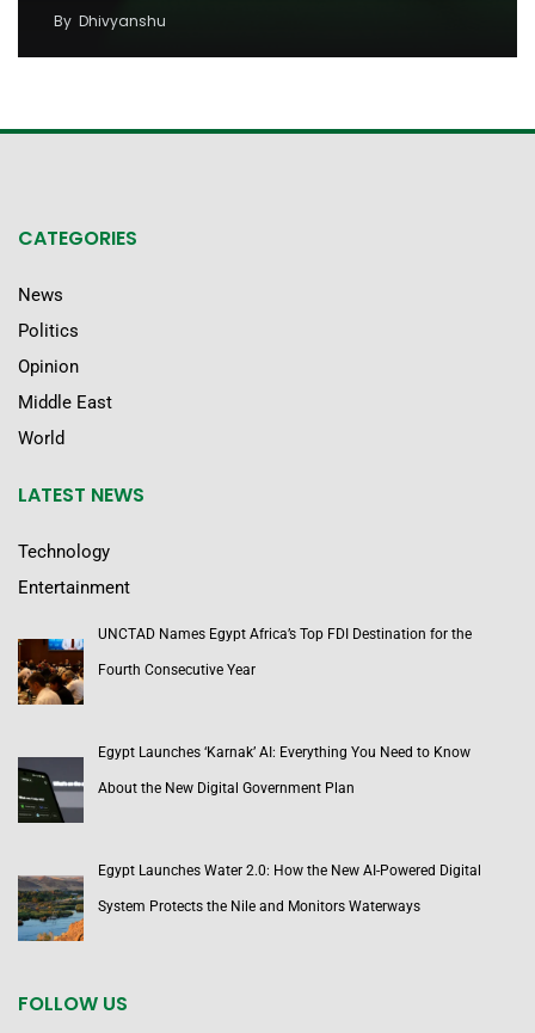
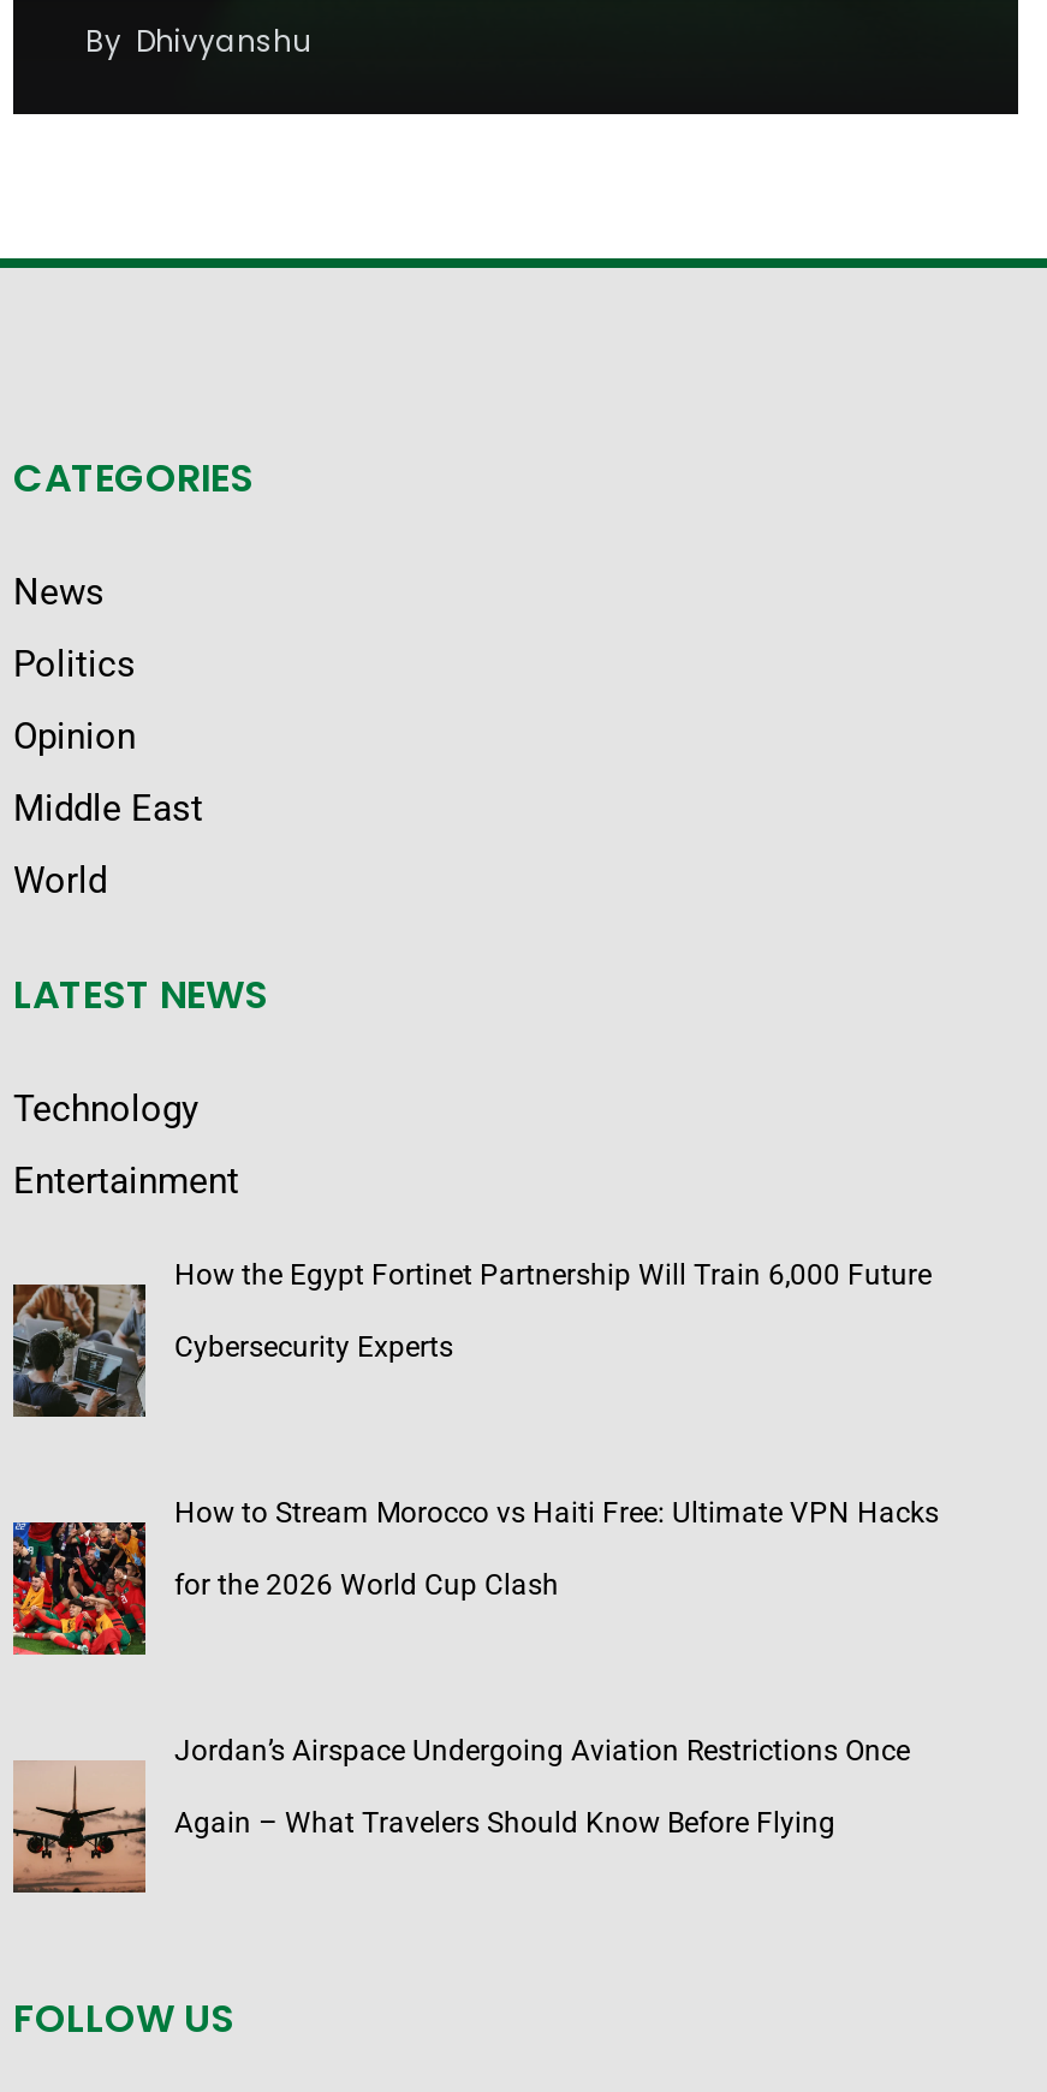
- [image]
- UNCTAD Names Egypt Africa’s Top FDI Destination for the
+ [image]
+ How the Egypt Fortinet Partnership Will Train 6,000 Future

- Fourth Consecutive Year
+ Cybersecurity Experts

- [image]
- Egypt Launches ‘Karnak’ AI: Everything You Need to Know
+ [image]
+ How to Stream Morocco vs Haiti Free: Ultimate VPN Hacks

- About the New Digital Government Plan
+ for the 2026 World Cup Clash

- [image]
- Egypt Launches Water 2.0: How the New AI-Powered Digital
+ [image]
+ Jordan’s Airspace Undergoing Aviation Restrictions Once

- System Protects the Nile and Monitors Waterways
+ Again – What Travelers Should Know Before Flying
